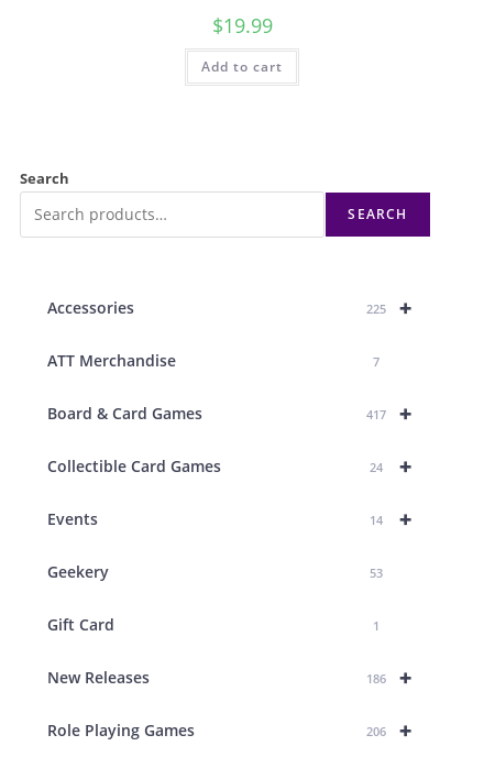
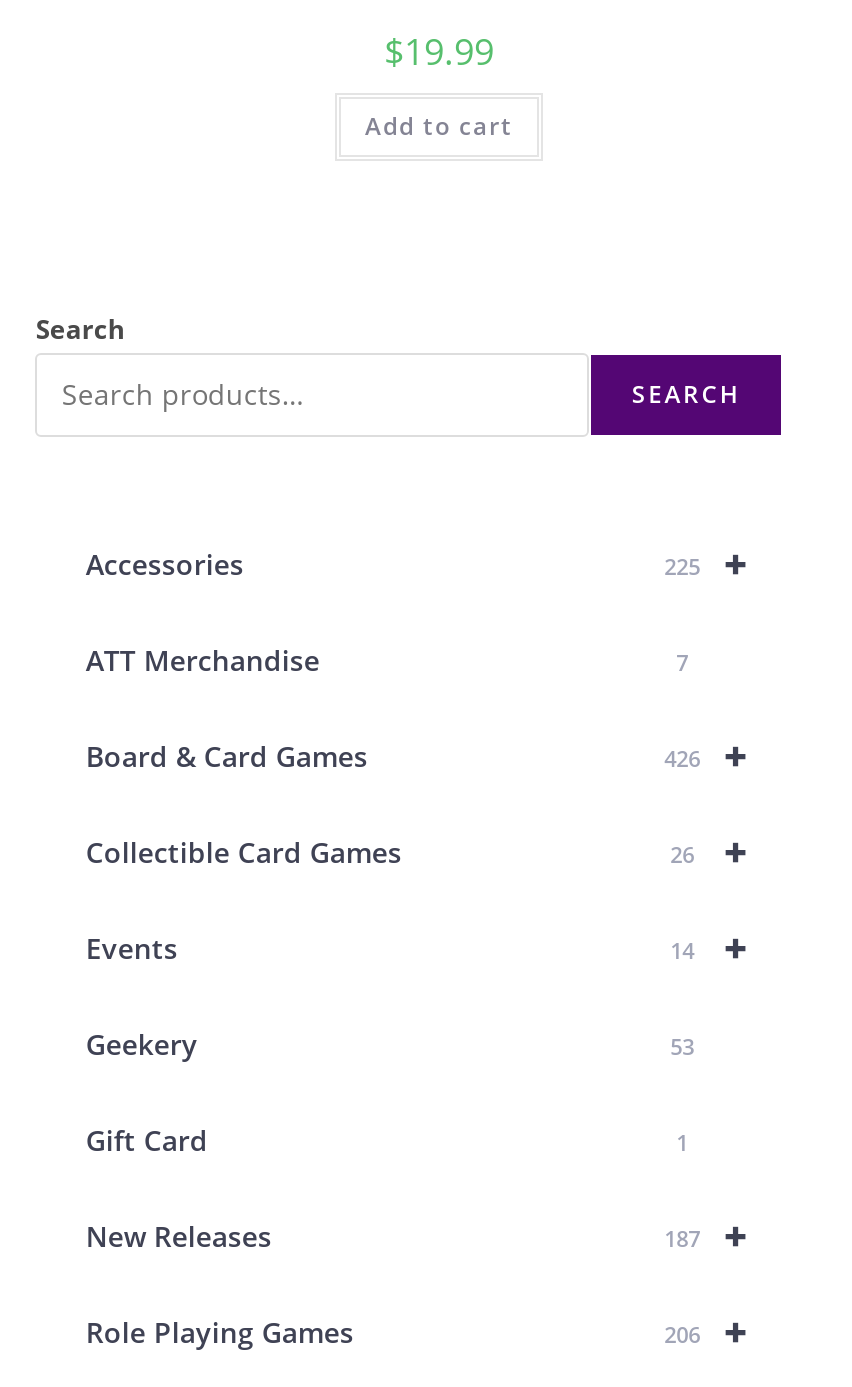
- 417
+ 426

- 24
+ 26

- 186
+ 187
